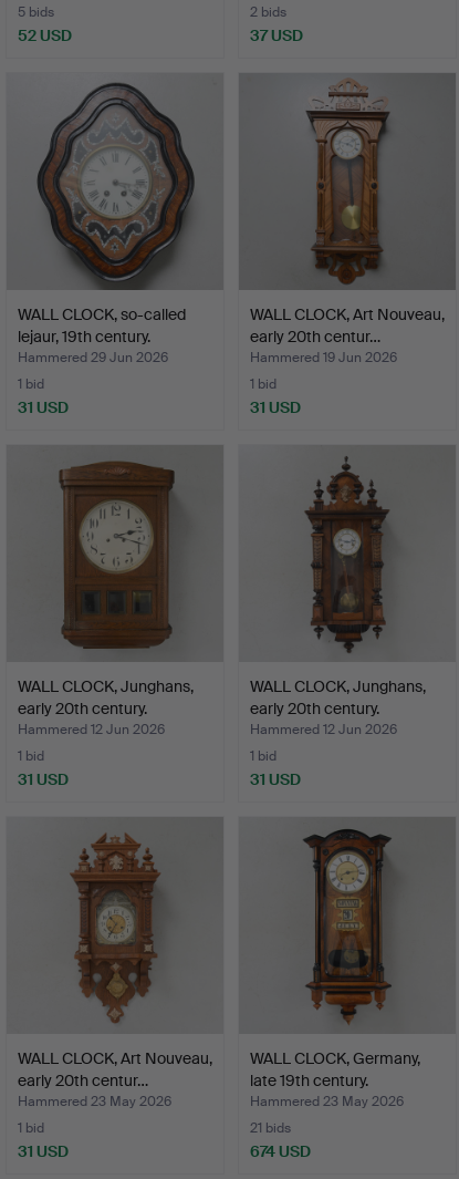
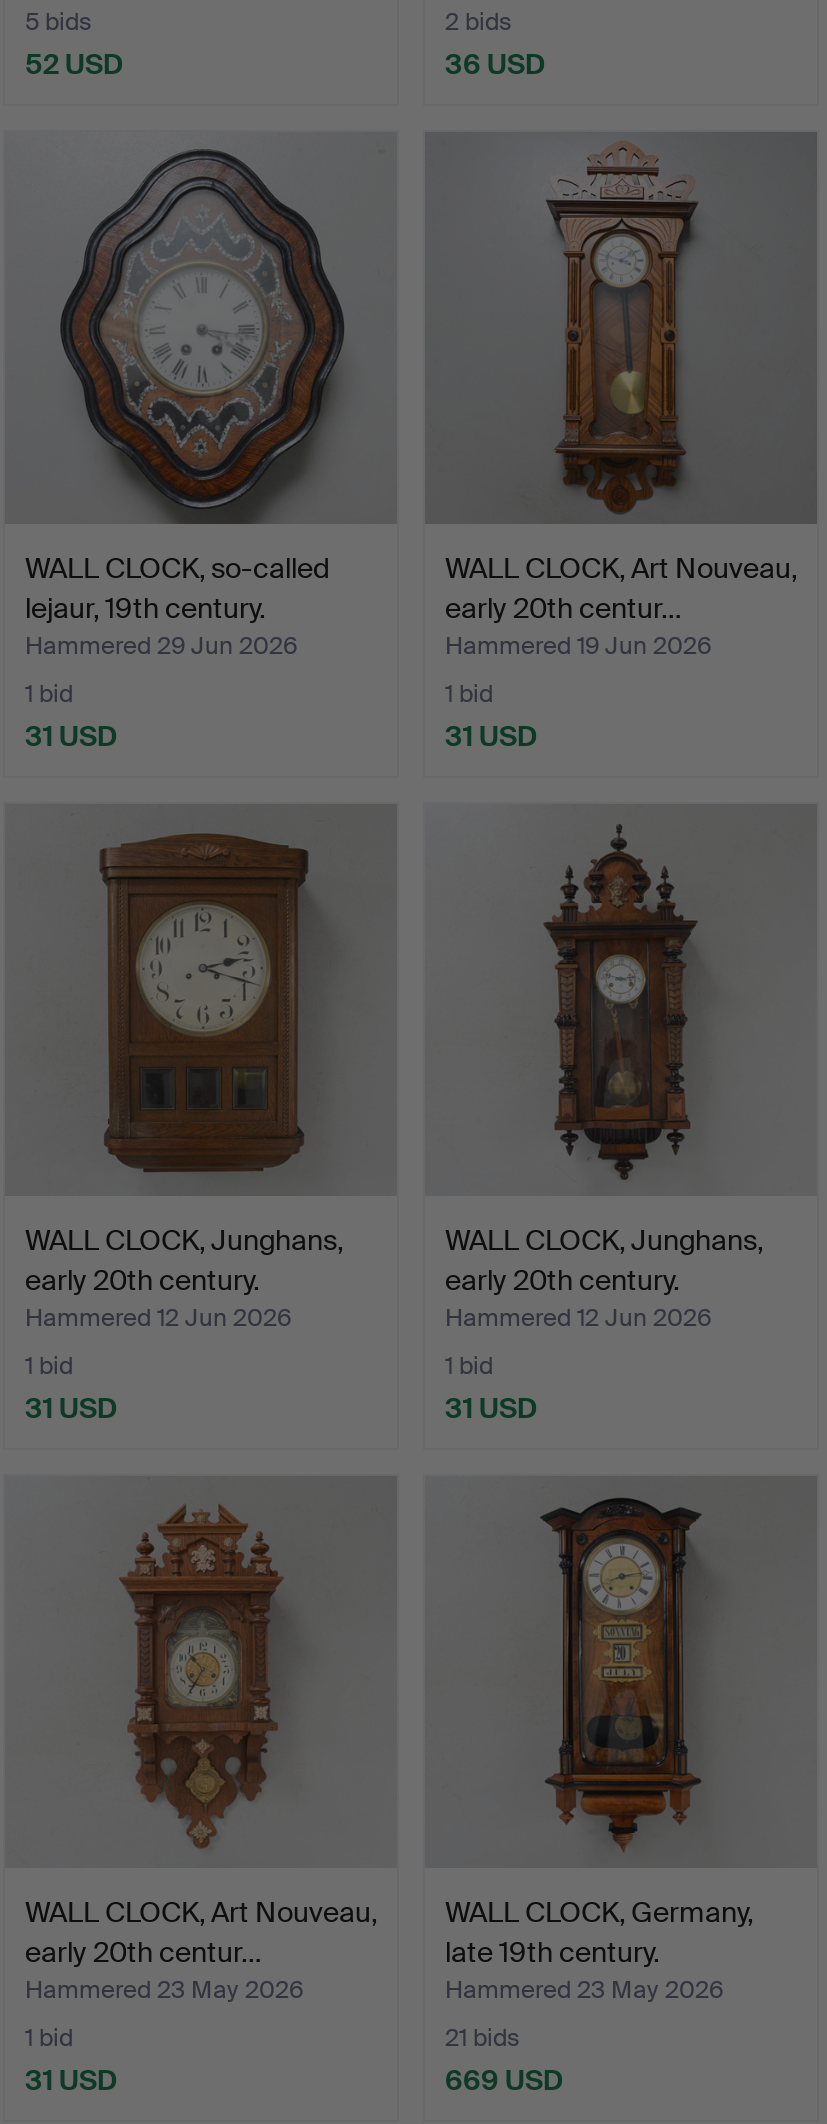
- 37 USD
+ 36 USD

- 674 USD
+ 669 USD
